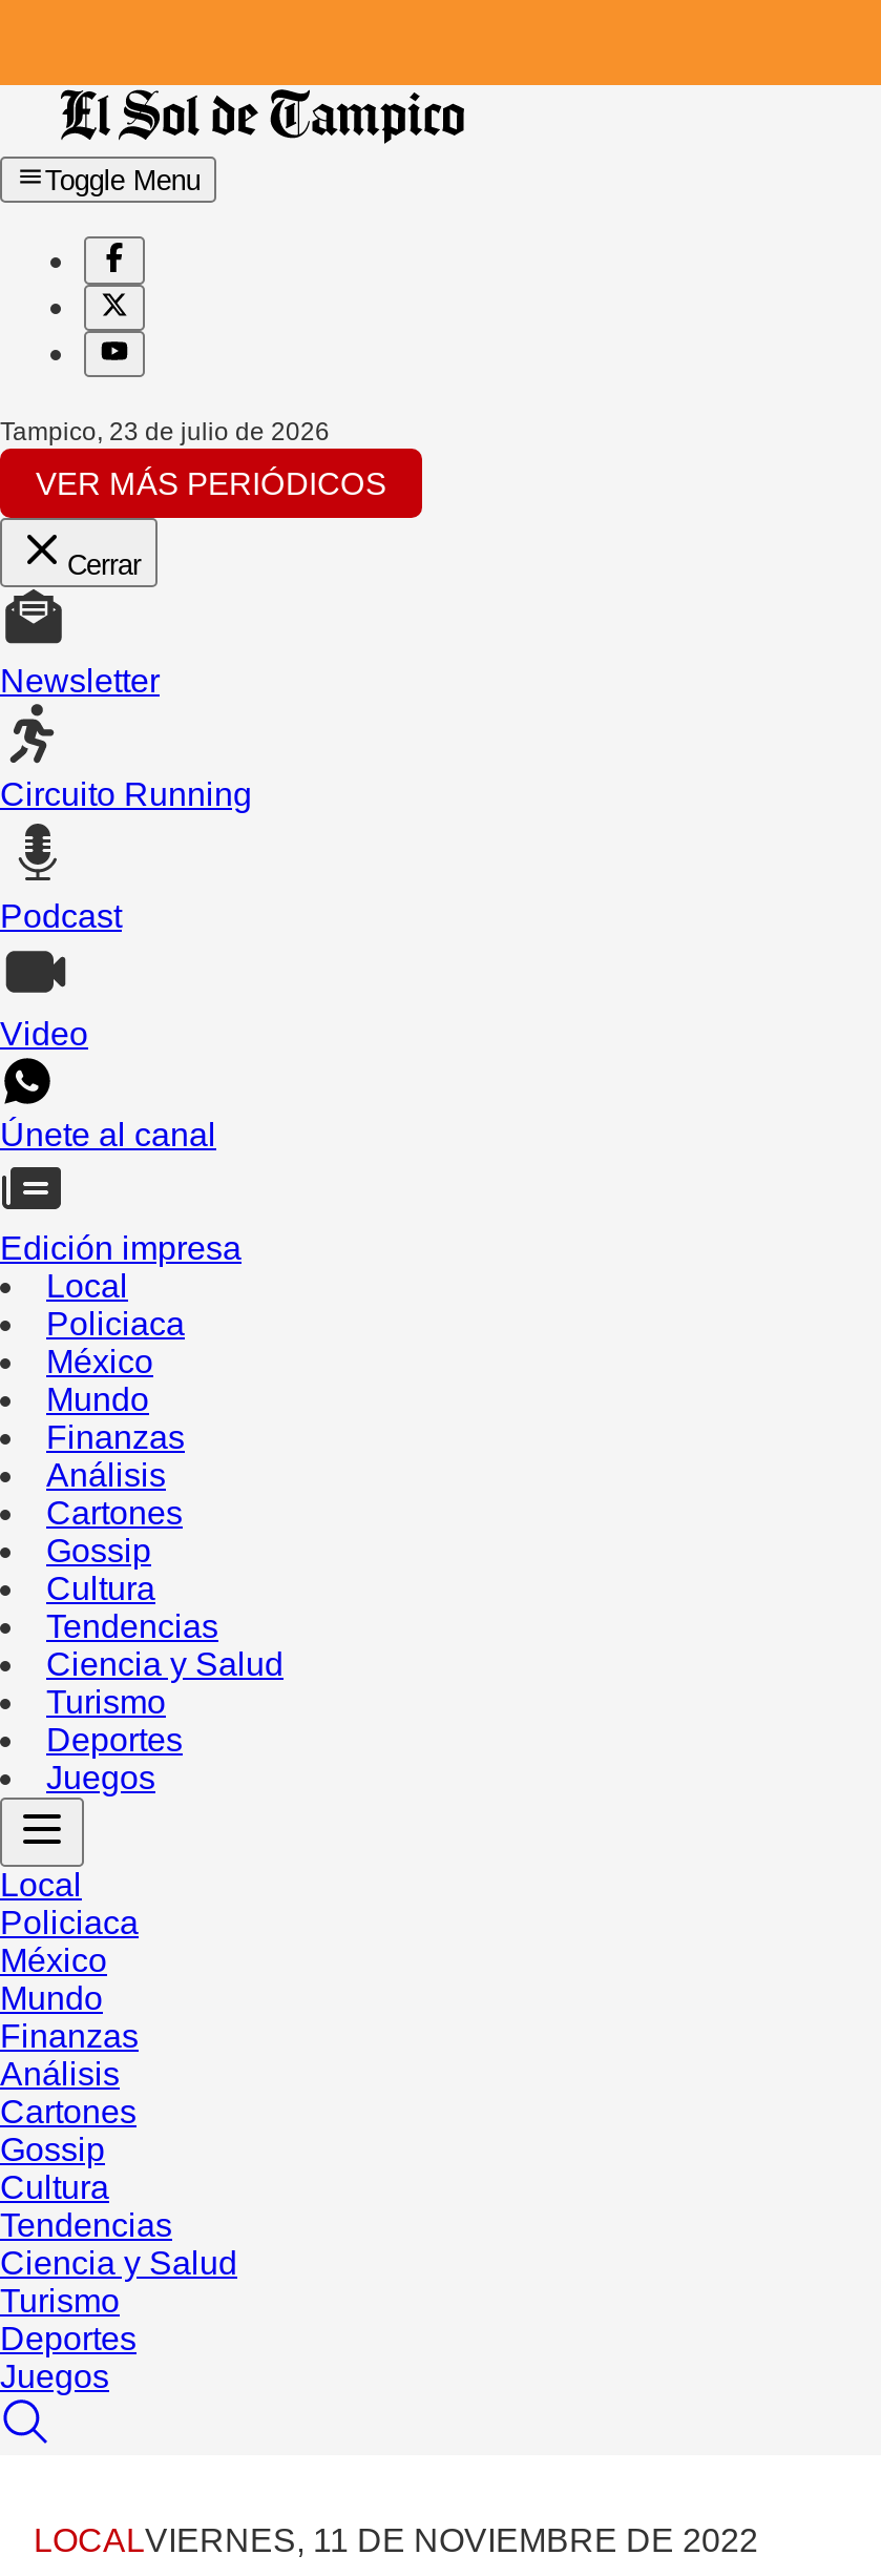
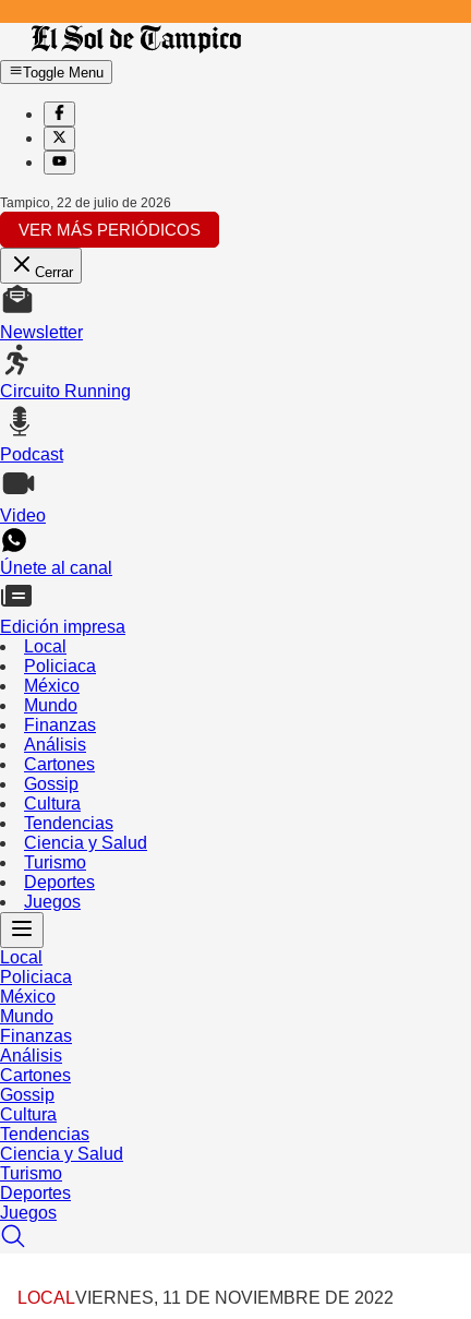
- Tampico, 23 de julio de 2026
+ Tampico, 22 de julio de 2026
